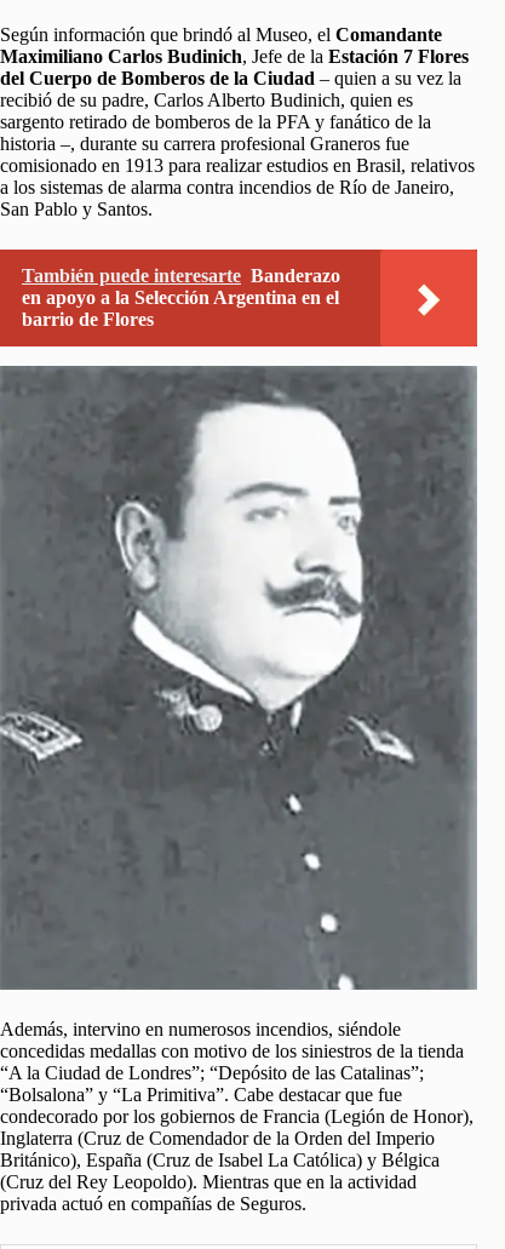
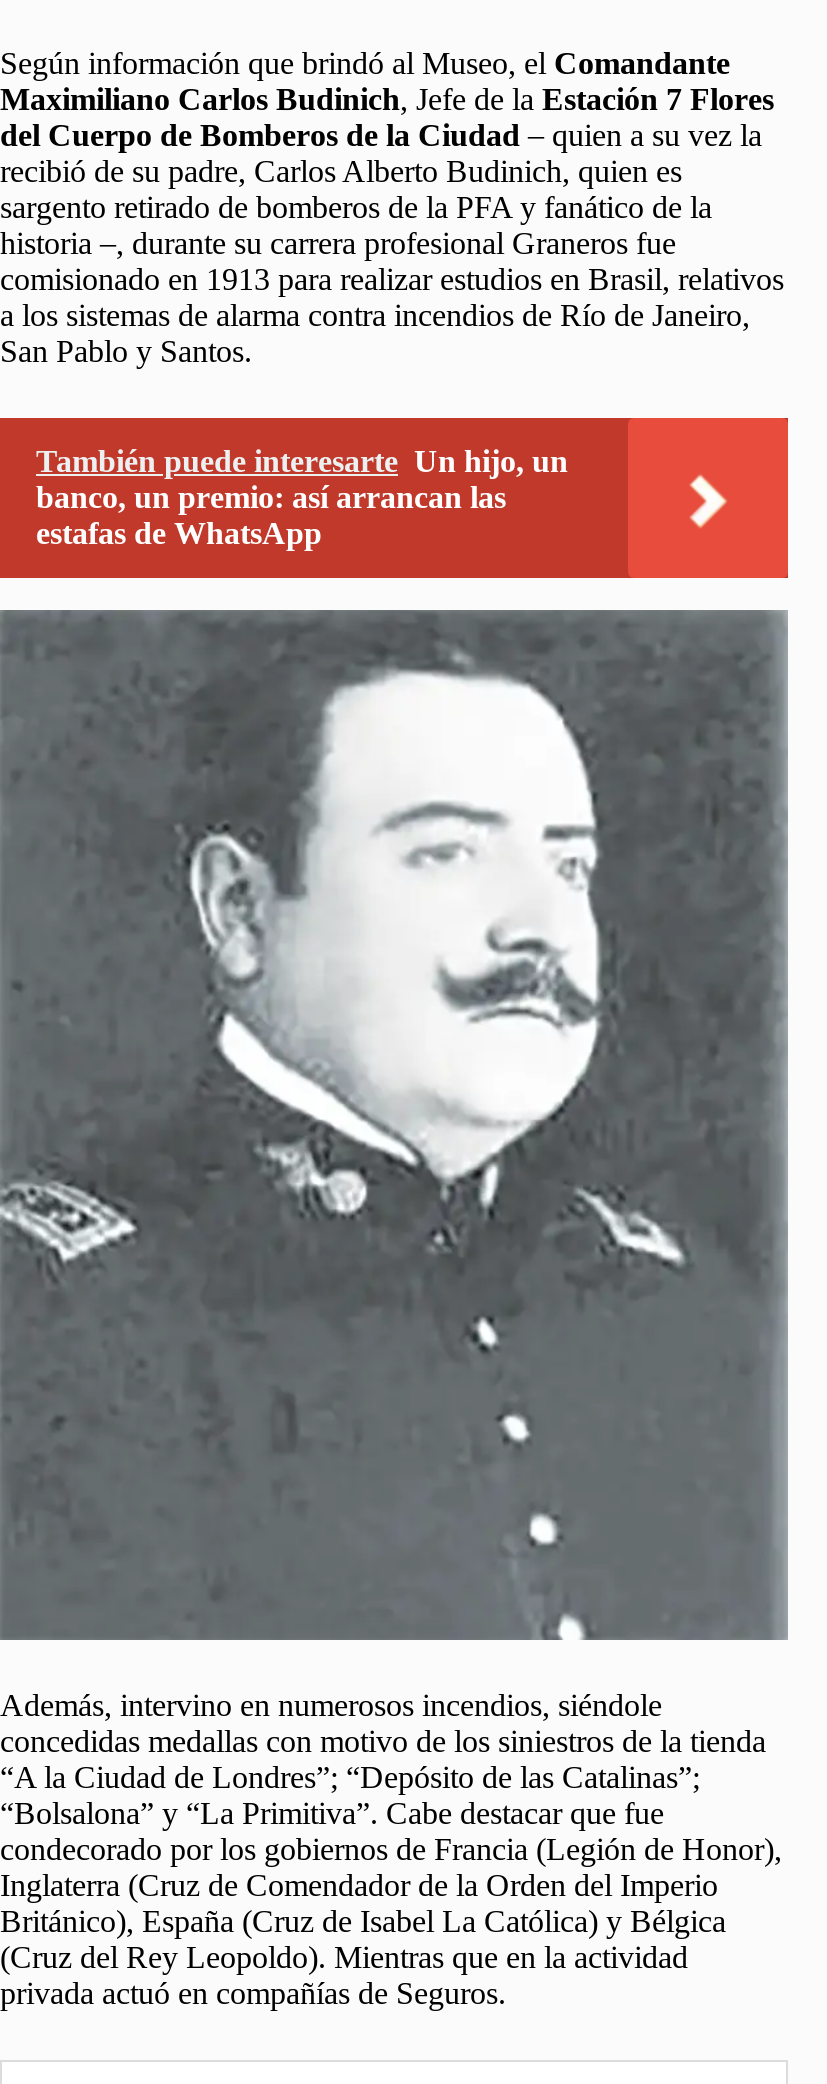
- También puede interesarte Banderazo
- en apoyo a la Selección Argentina en el
- barrio de Flores
+ También puede interesarte Un hijo, un
+ banco, un premio: así arrancan las
+ estafas de WhatsApp
